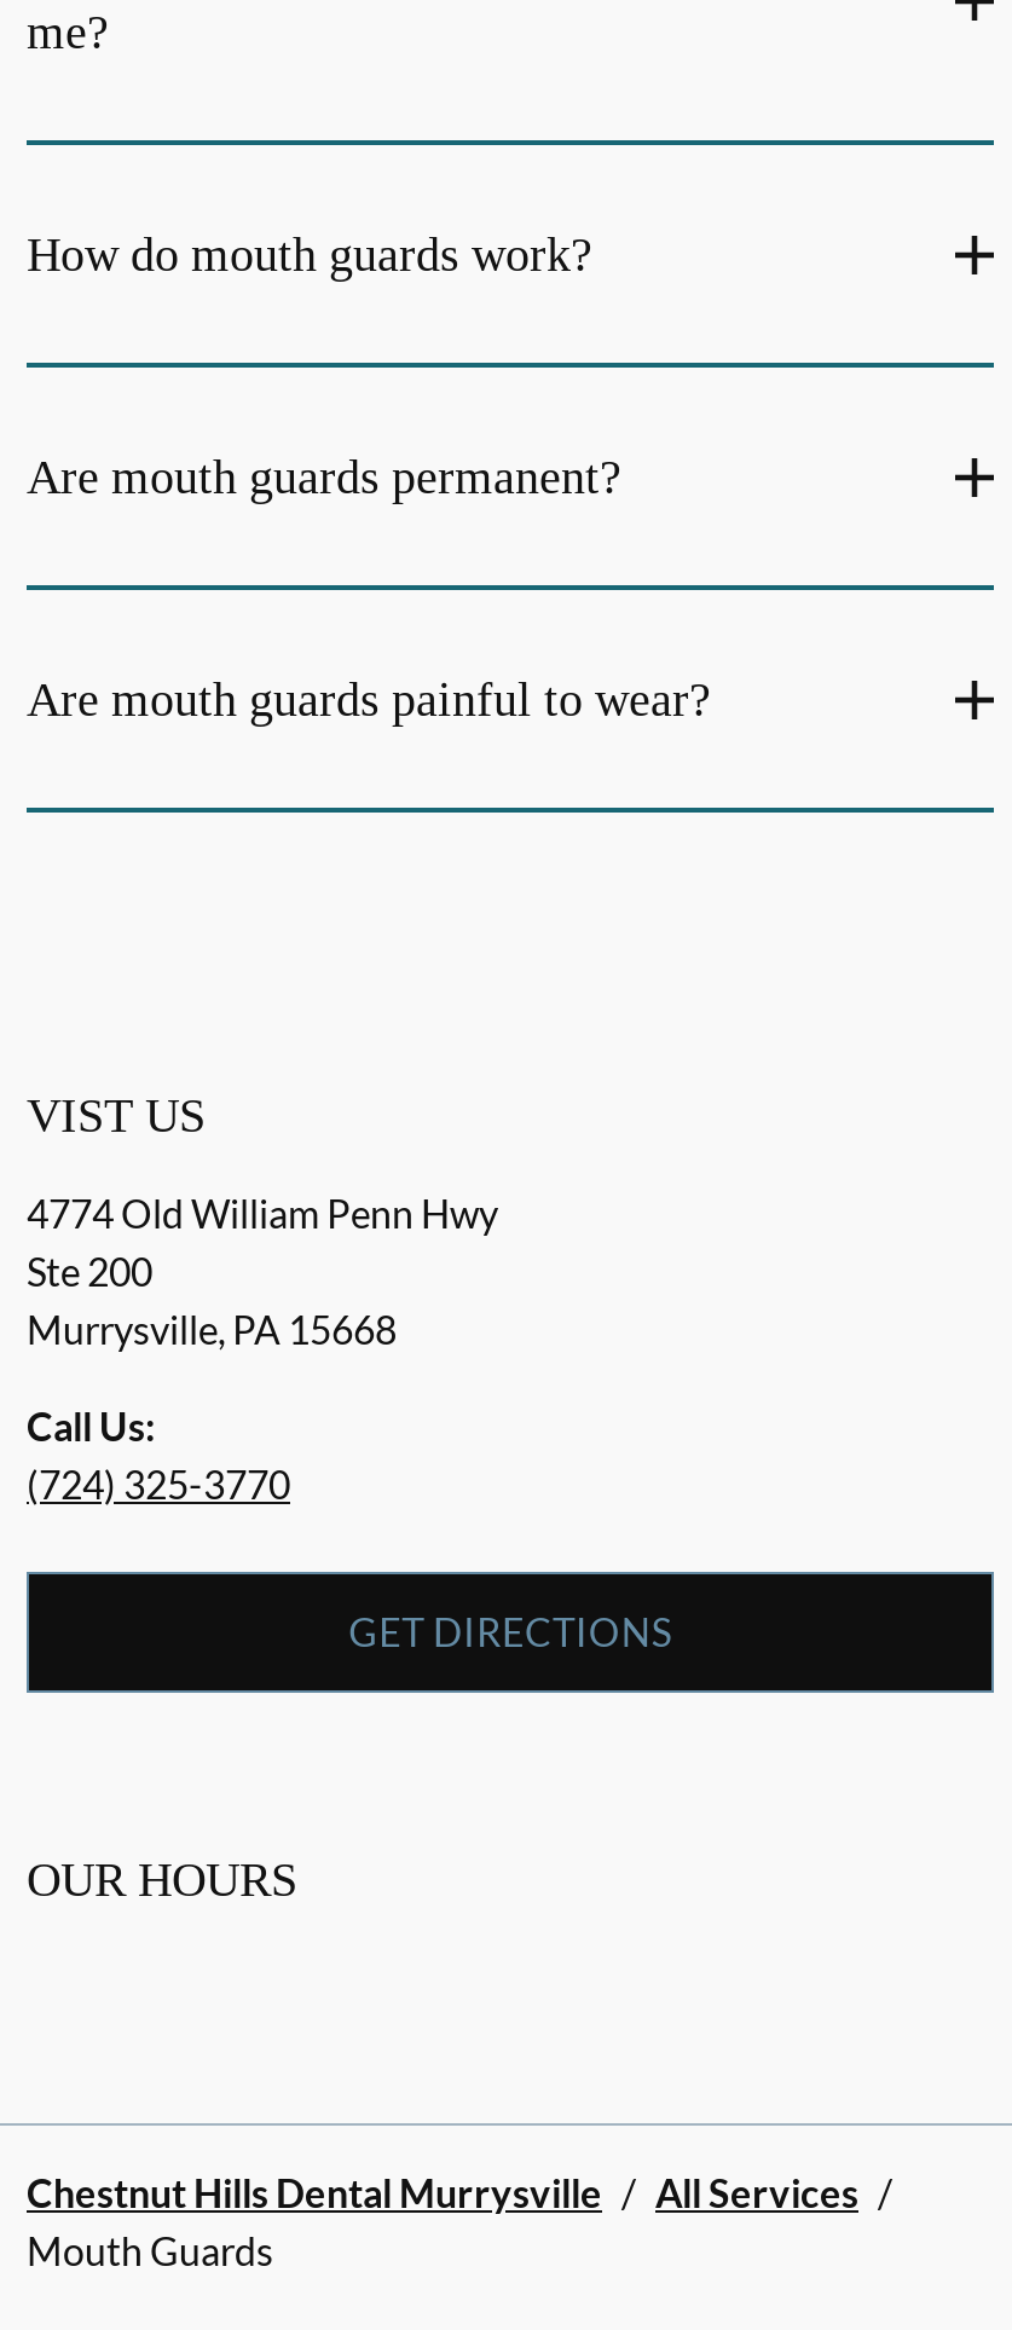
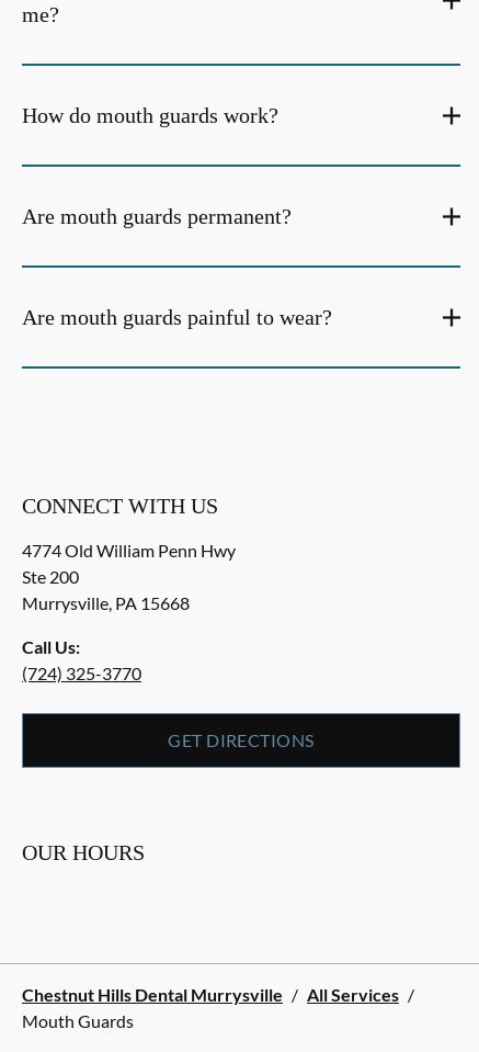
- VIST US
+ CONNECT WITH US
